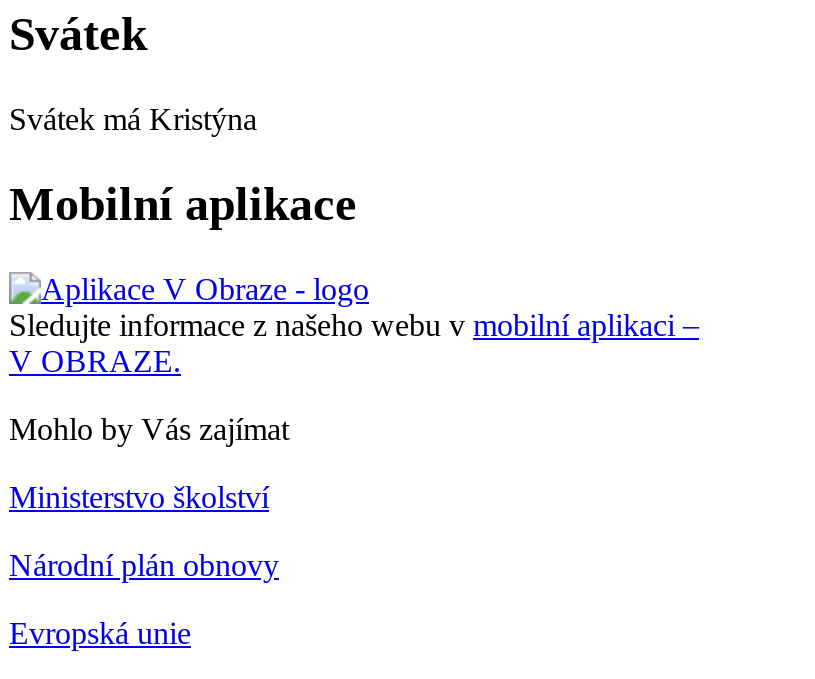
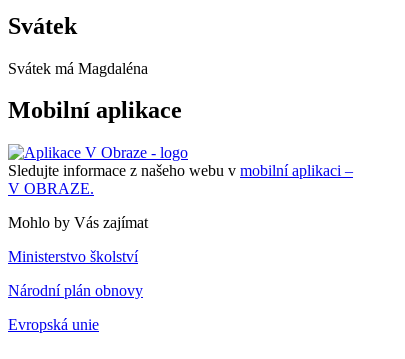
- Svátek má Kristýna
+ Svátek má Magdaléna
